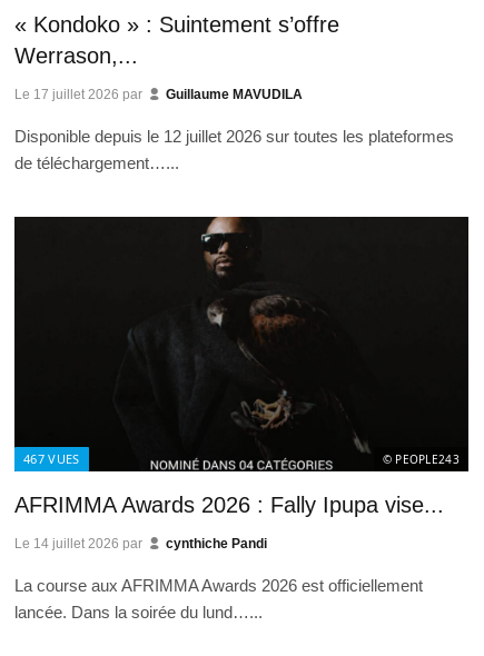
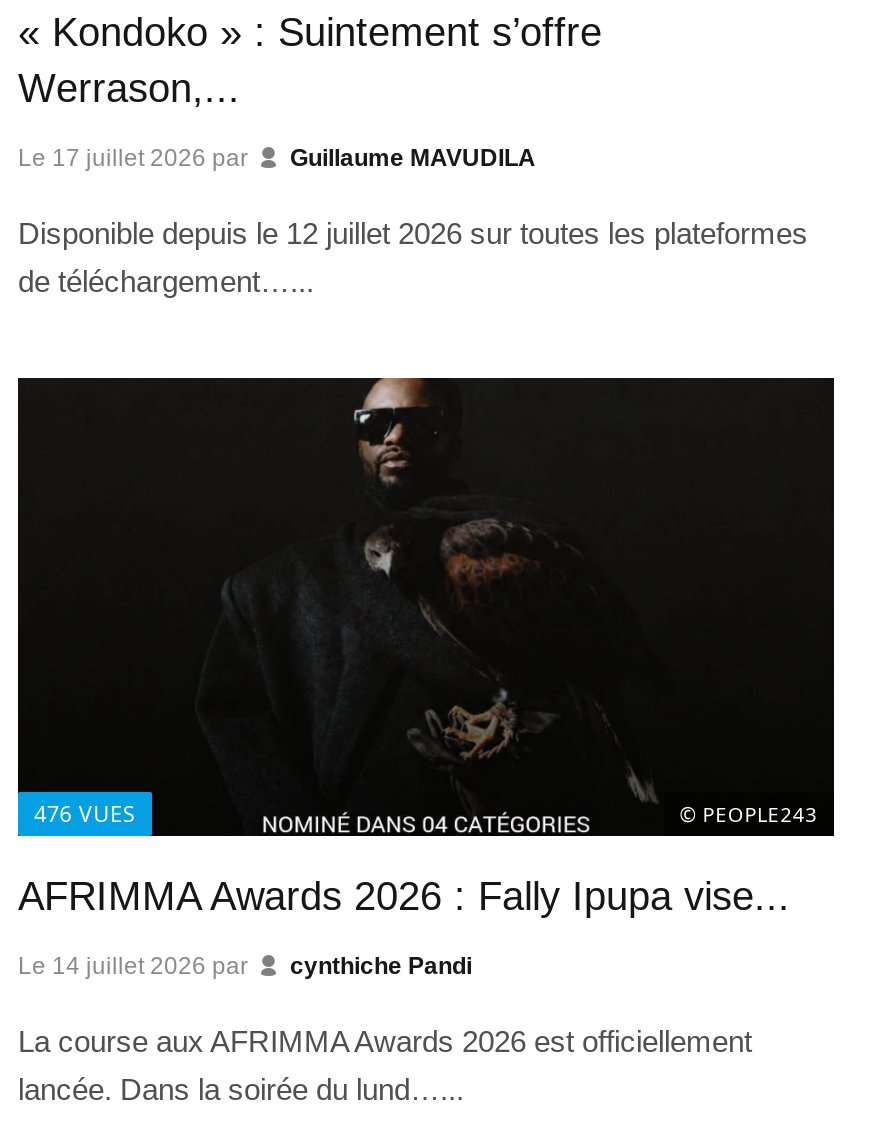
- 467 VUES
+ 476 VUES
